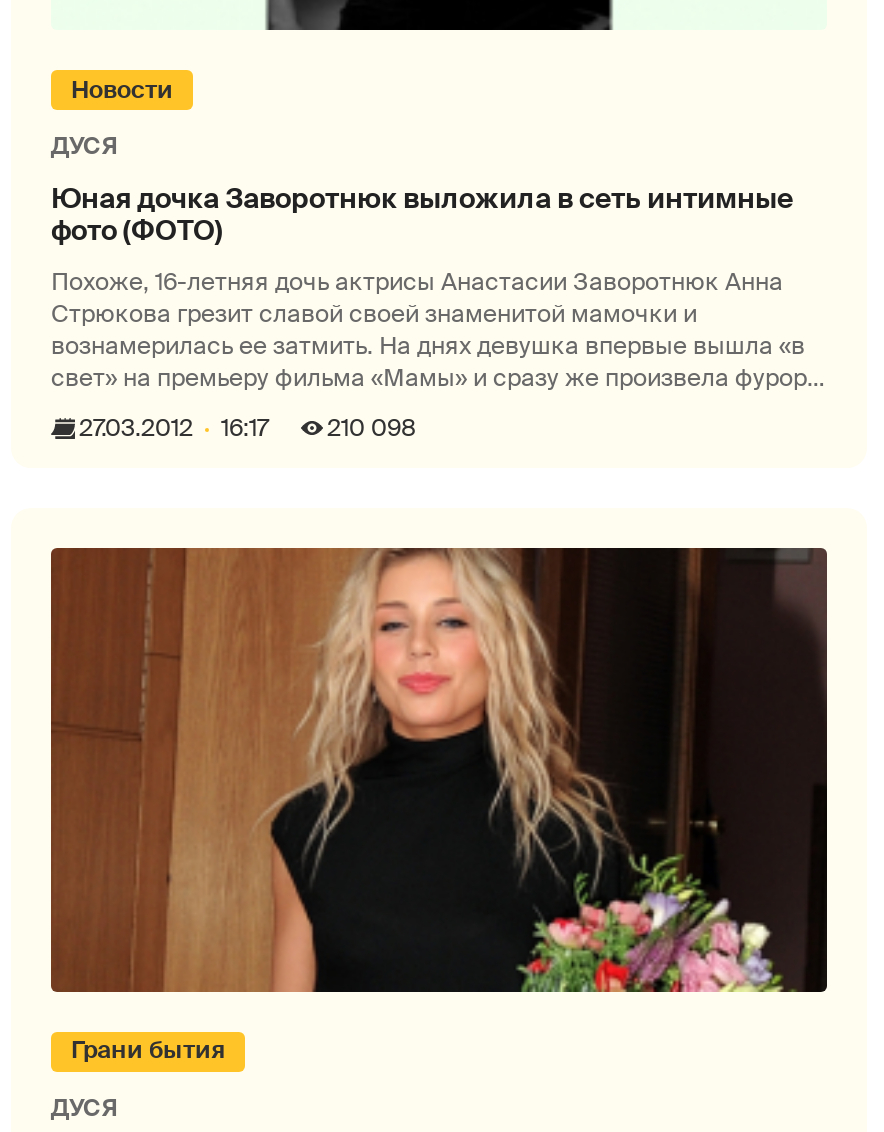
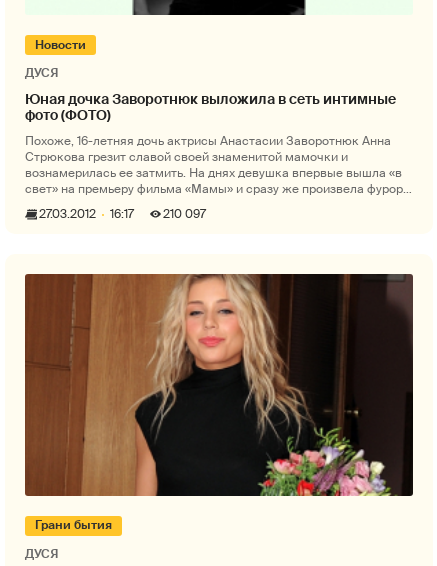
- 27.03.2012 16:17 210 098
+ 27.03.2012 16:17 210 097
